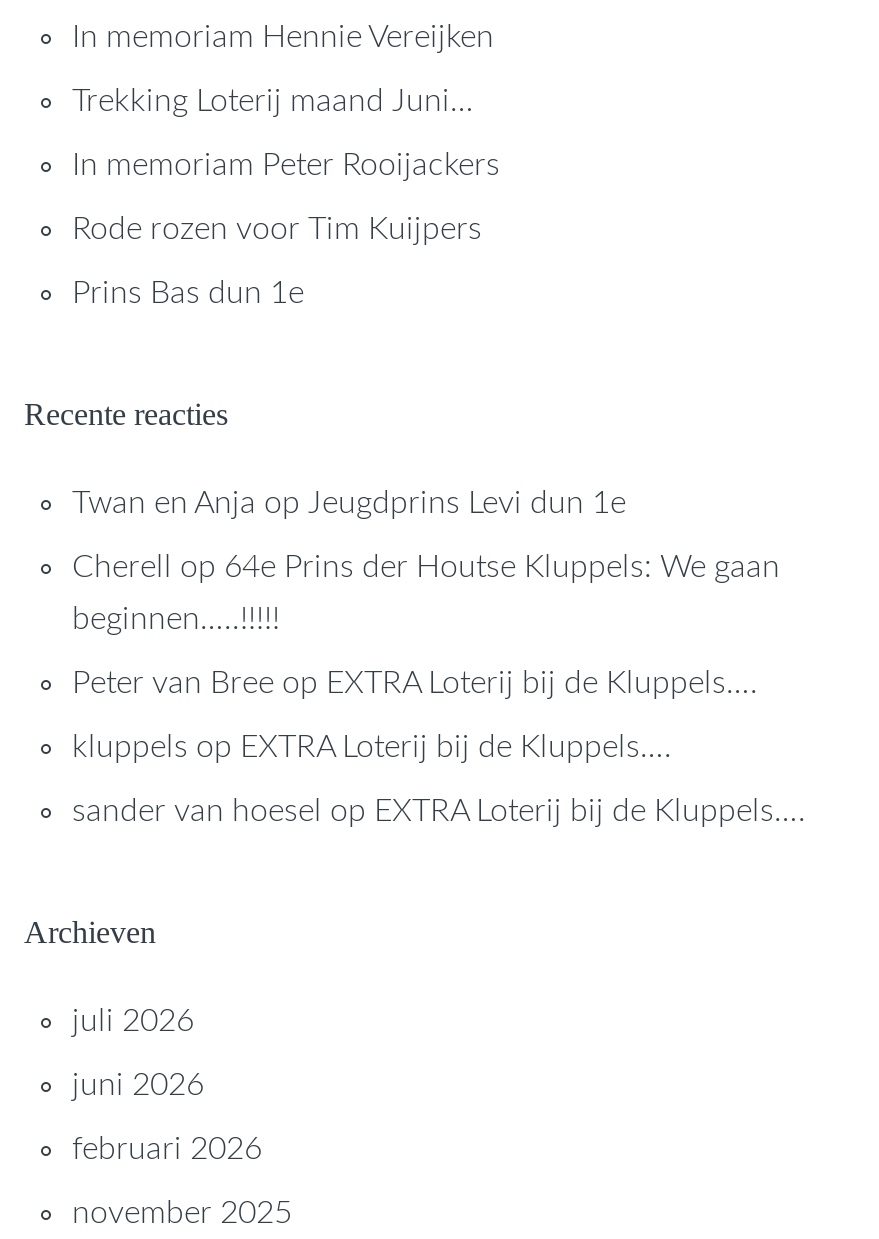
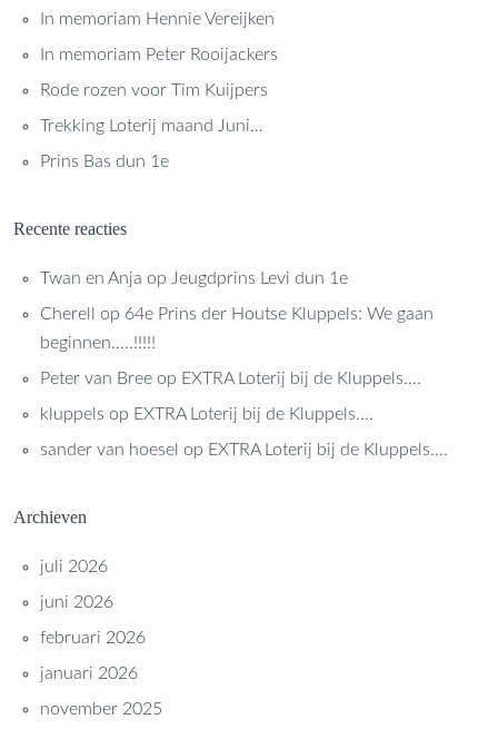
moved down: Trekking Loterij maand Juni…

moved up: In memoriam Peter Rooijackers | Rode rozen voor Tim Kuijpers

+ januari 2026
